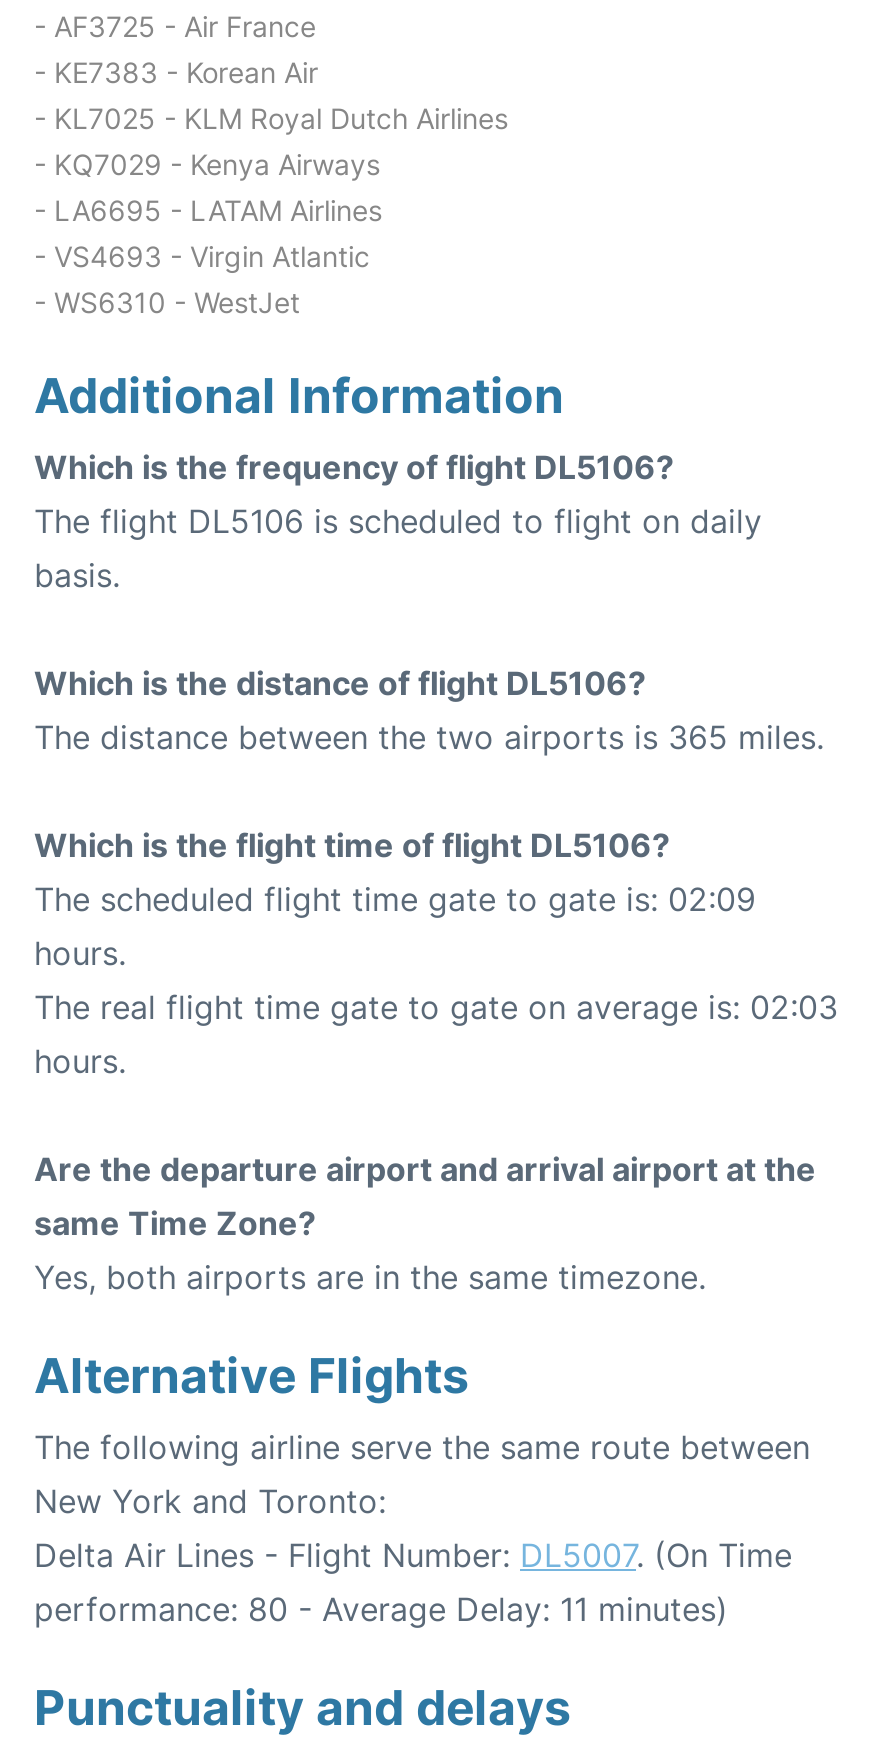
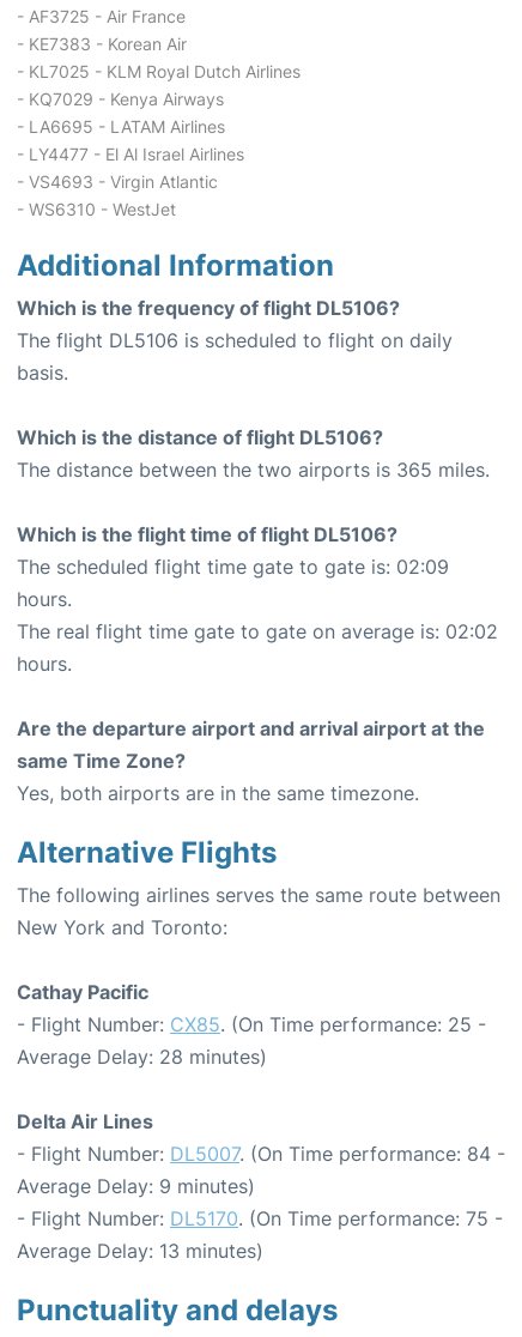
+ - LY4477 - El Al Israel Airlines

- The real flight time gate to gate on average is: 02:03
+ The real flight time gate to gate on average is: 02:02

- The following airline serve the same route between
+ The following airlines serves the same route between

- Delta Air Lines - Flight Number: DL5007. (On Time
- performance: 80 - Average Delay: 11 minutes)
+ Cathay Pacific
+ - Flight Number: CX85. (On Time performance: 25 -
+ Average Delay: 28 minutes)
+ Delta Air Lines
+ - Flight Number: DL5007. (On Time performance: 84 -
+ Average Delay: 9 minutes)
+ - Flight Number: DL5170. (On Time performance: 75 -
+ Average Delay: 13 minutes)
